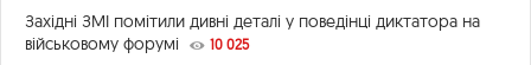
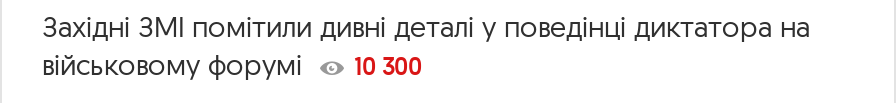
- військовому форумі 10 025
+ військовому форумі 10 300
